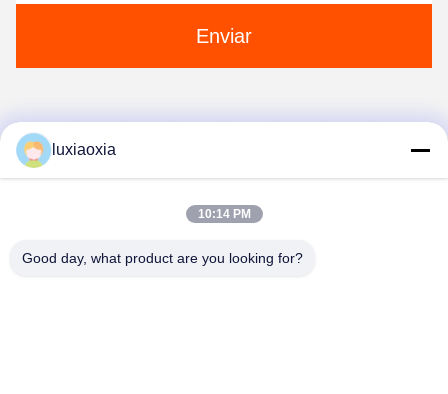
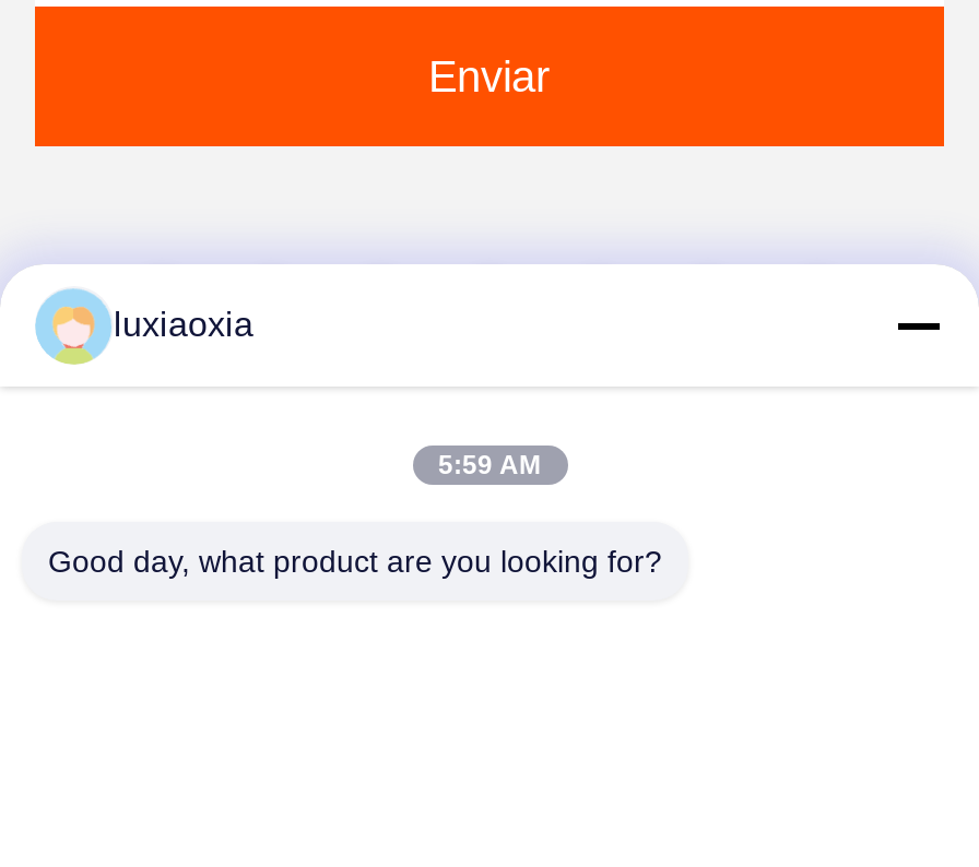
- 10:14 PM
+ 5:59 AM
